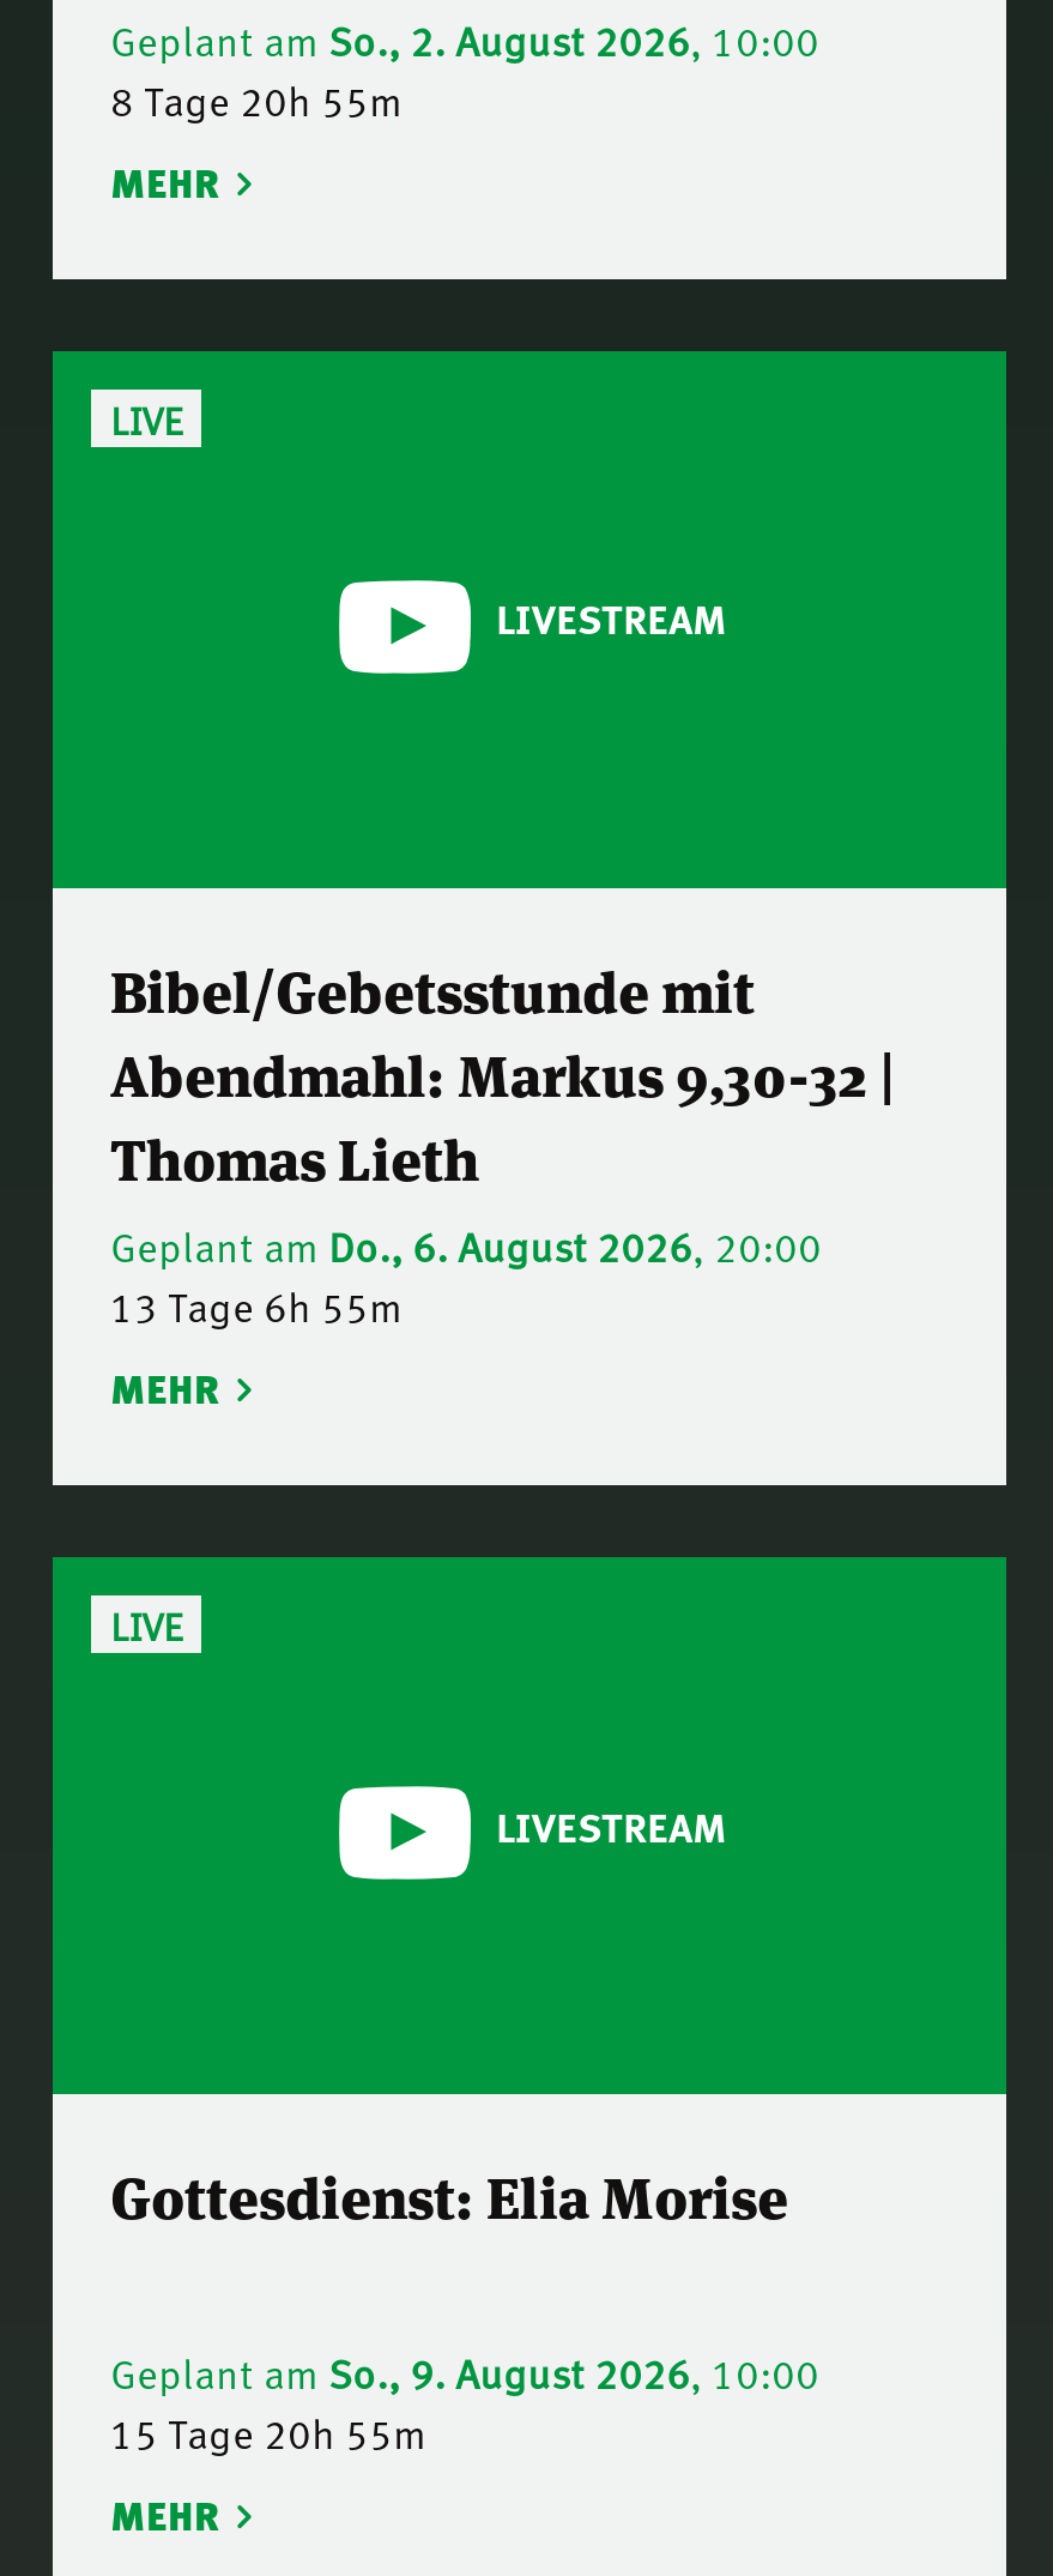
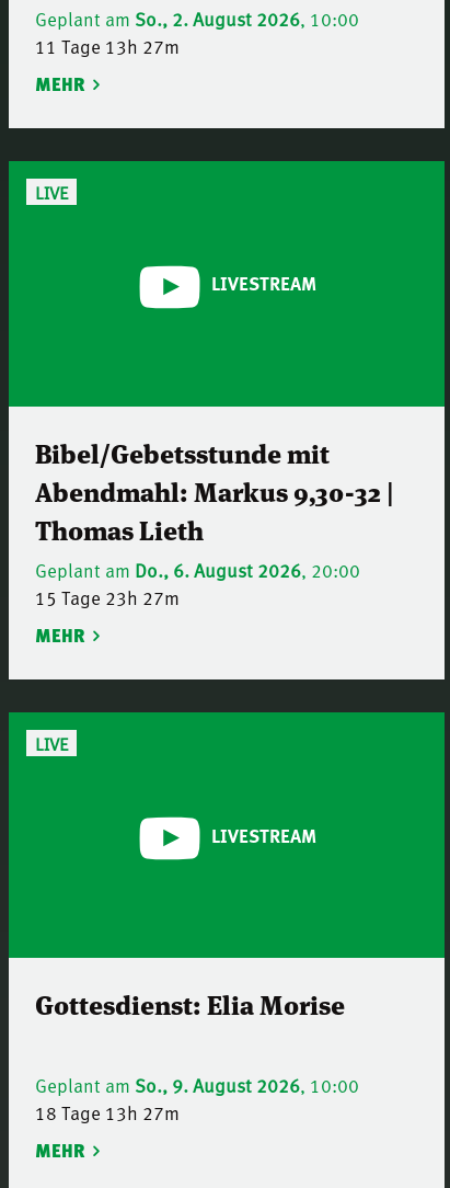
- 8 Tage 20h 55m
+ 11 Tage 13h 27m

- 13 Tage 6h 55m
+ 15 Tage 23h 27m

- 15 Tage 20h 55m
+ 18 Tage 13h 27m
